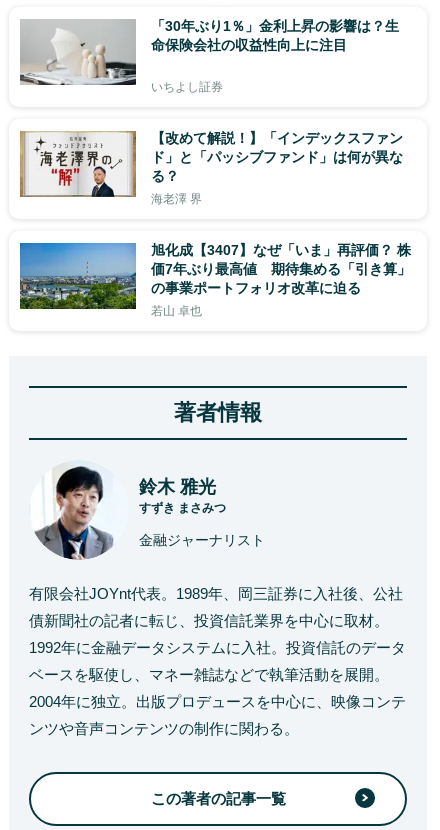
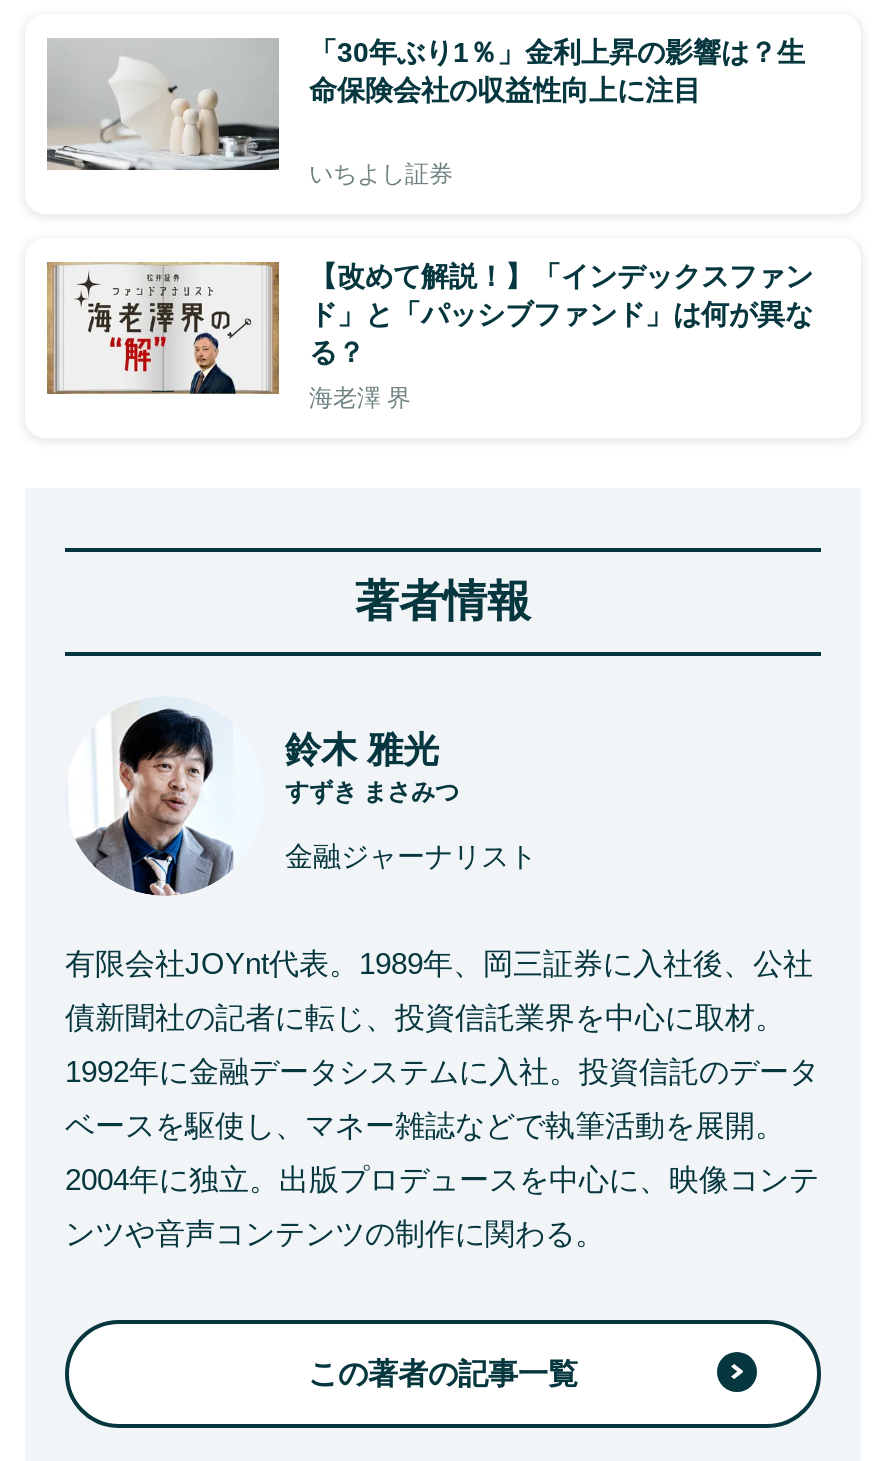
- [image]
- 旭化成【3407】なぜ「いま」再評価？ 株
- 価7年ぶり最高値 期待集める「引き算」
- の事業ポートフォリオ改革に迫る
- 若山 卓也
